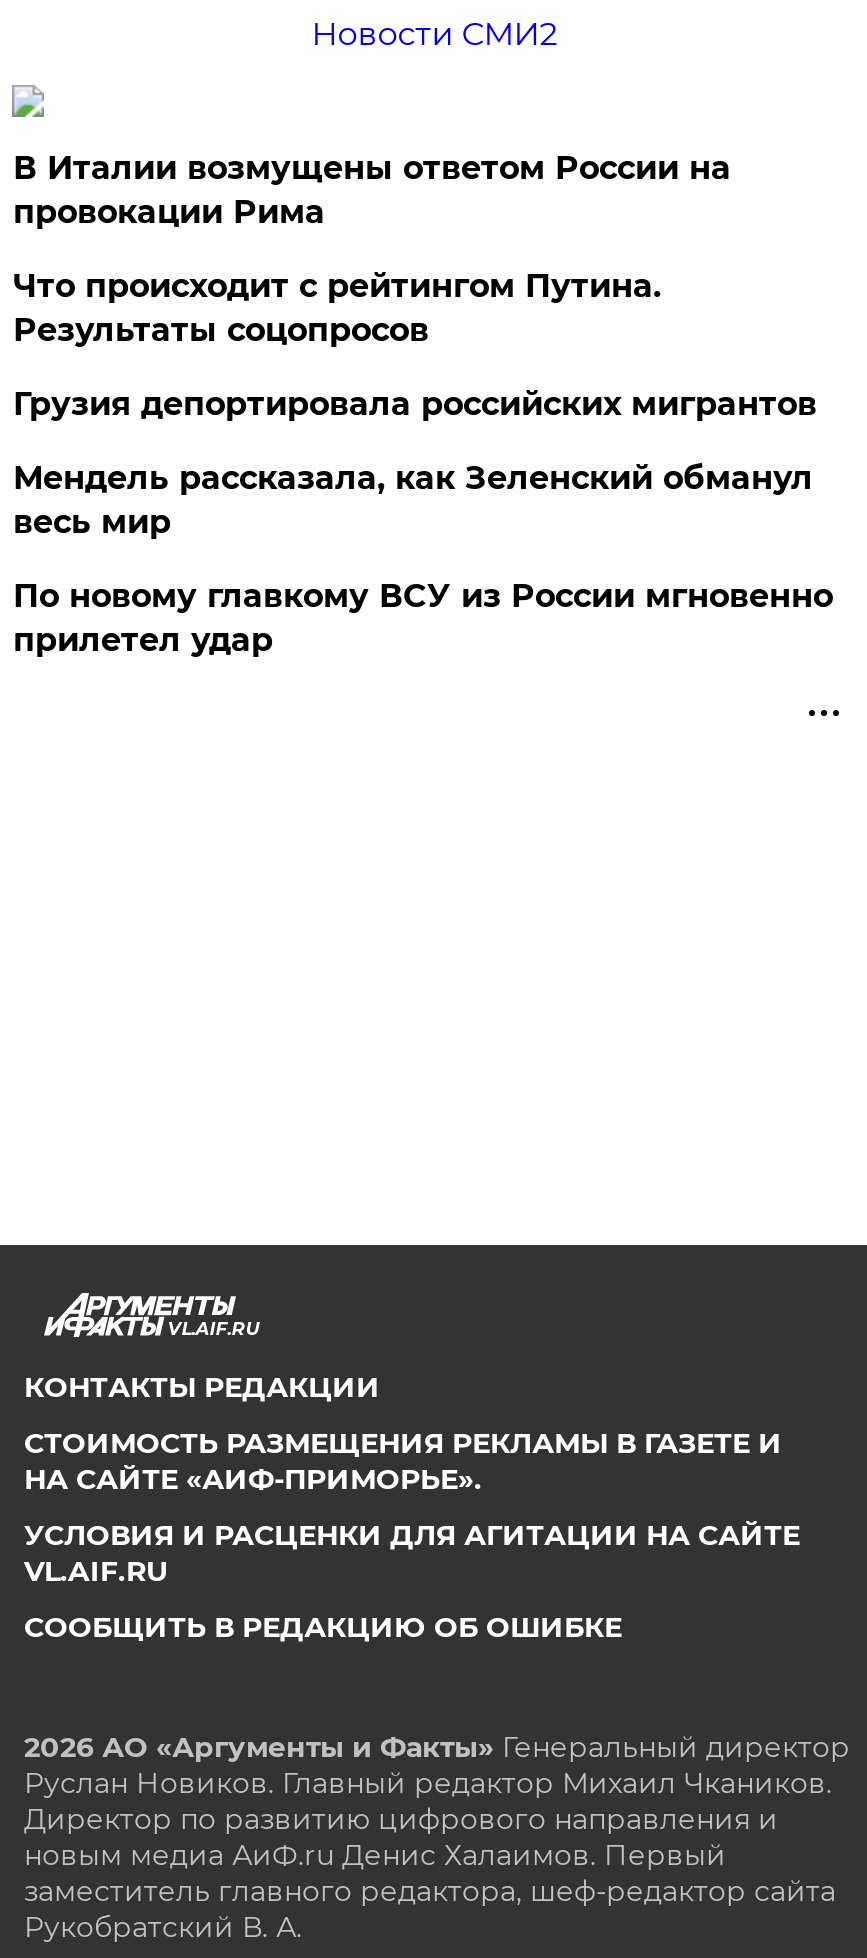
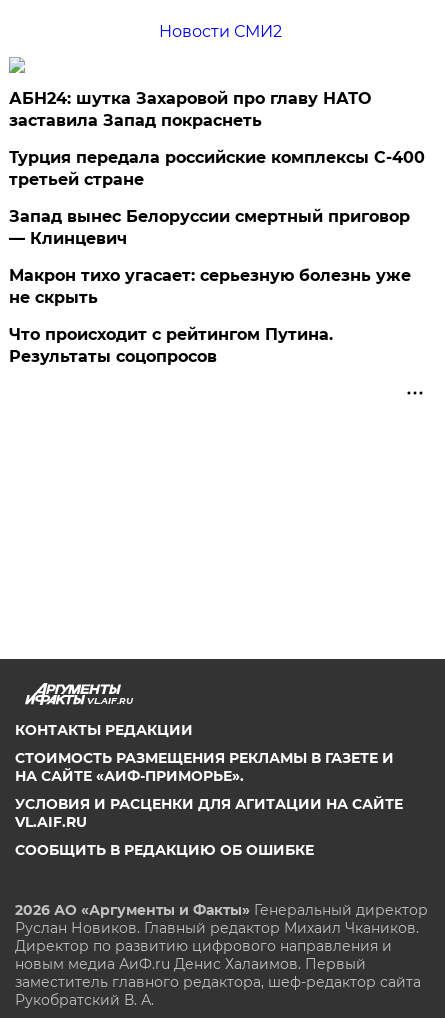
- В Италии возмущены ответом России на
- провокации Рима
+ АБН24: шутка Захаровой про главу НАТО
+ заставила Запад покраснеть
+ Турция передала российские комплексы С-400
+ третьей стране
+ Запад вынес Белоруссии смертный приговор
+ — Клинцевич
+ Макрон тихо угасает: серьезную болезнь уже
+ не скрыть

moved down: Что происходит с рейтингом Путина. | Результаты соцопросов

- Грузия депортировала российских мигрантов
- Мендель рассказала, как Зеленский обманул
- весь мир
- По новому главкому ВСУ из России мгновенно
- прилетел удар
